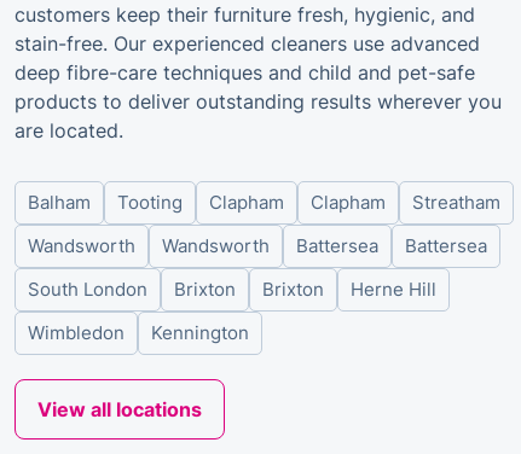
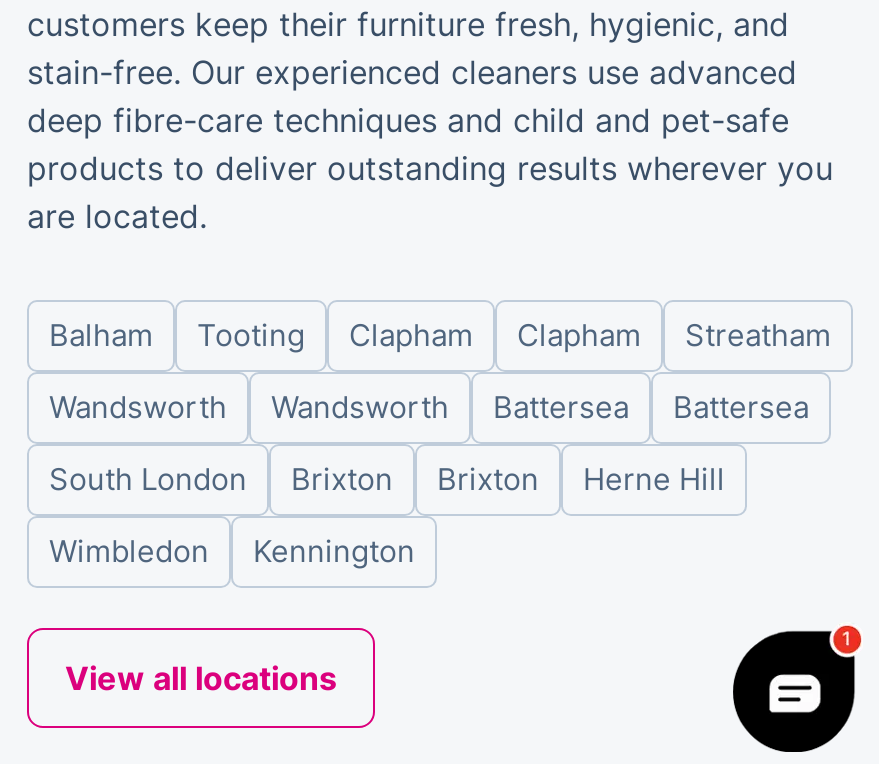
+ [image]
